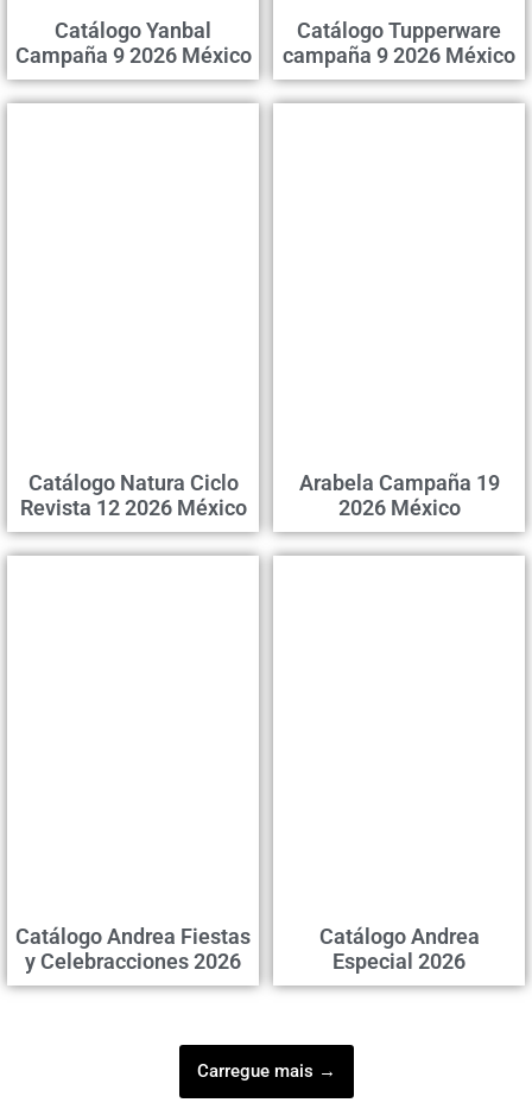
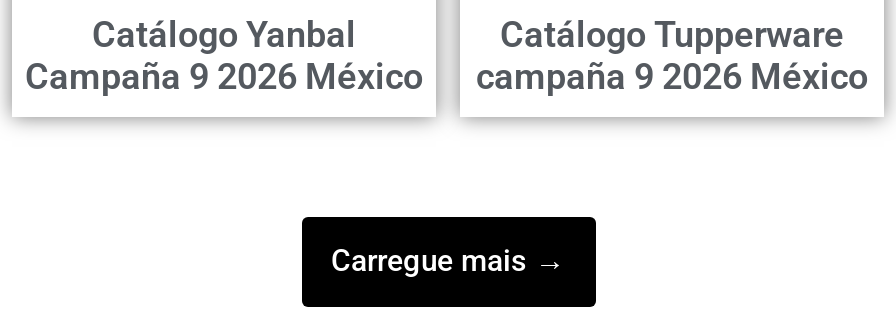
- Catálogo Natura Ciclo
- Revista 12 2026 México

- Arabela Campaña 19
- 2026 México

- Catálogo Andrea Fiestas
- y Celebracciones 2026

- Catálogo Andrea
- Especial 2026
